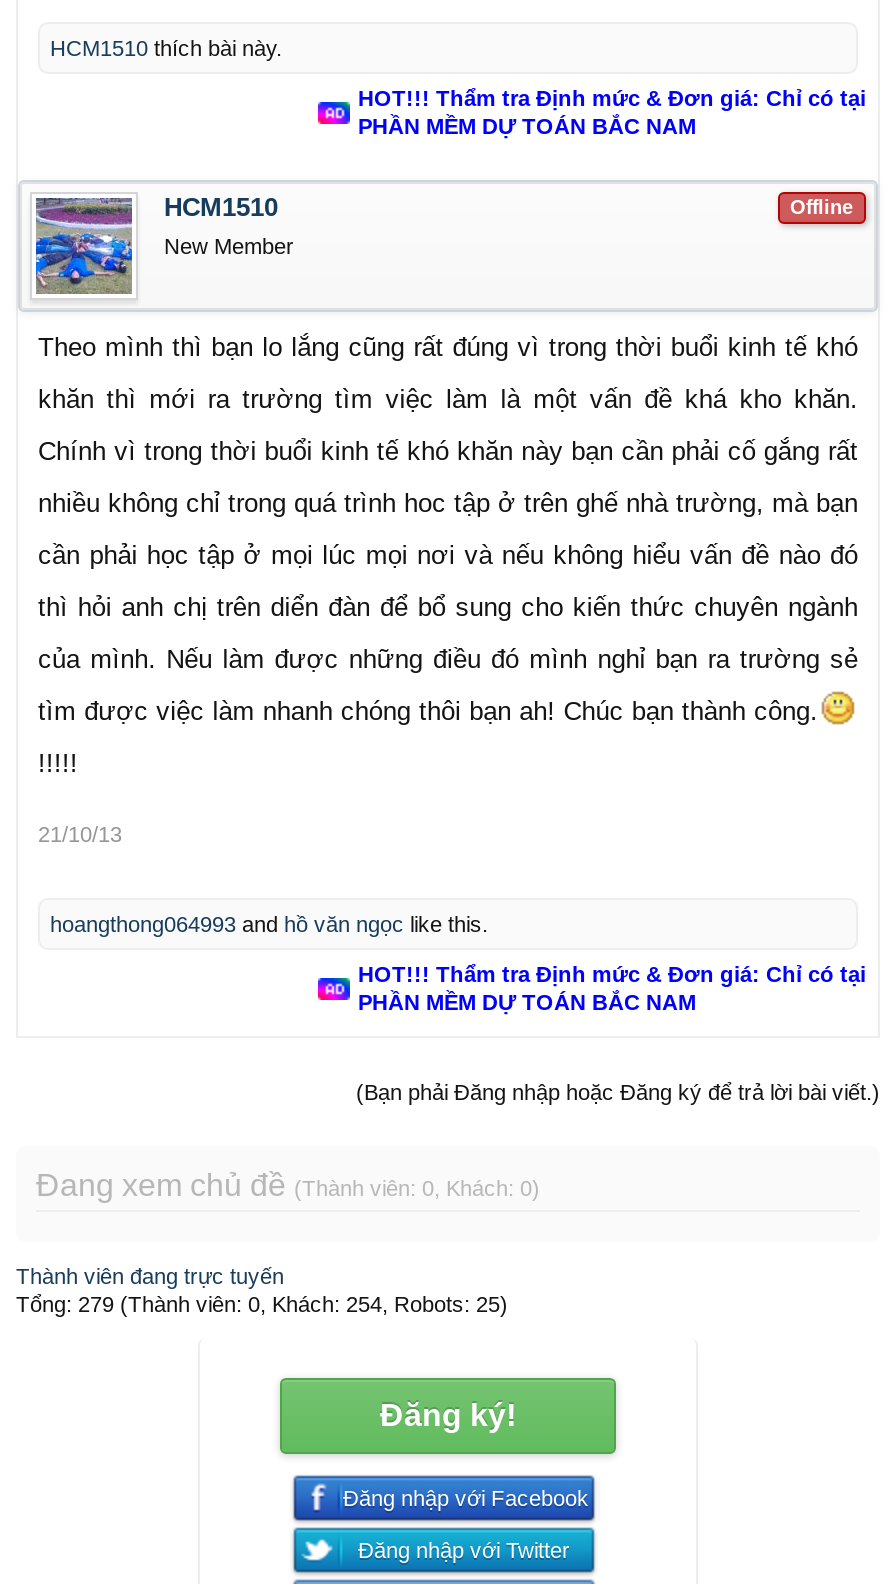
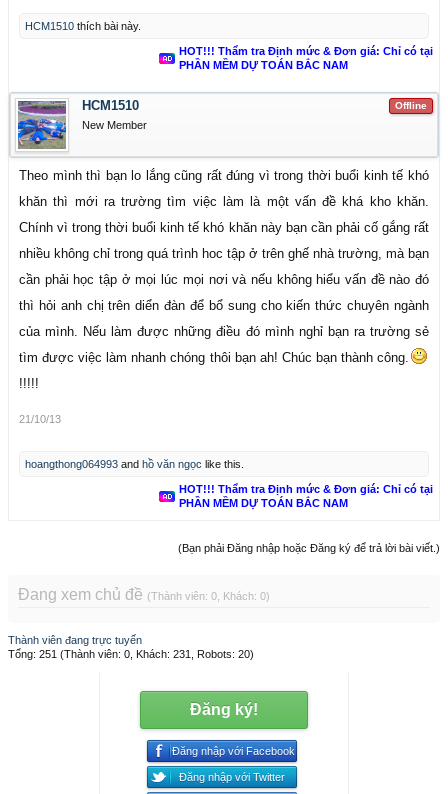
- Tổng: 279 (Thành viên: 0, Khách: 254, Robots: 25)
+ Tổng: 251 (Thành viên: 0, Khách: 231, Robots: 20)
